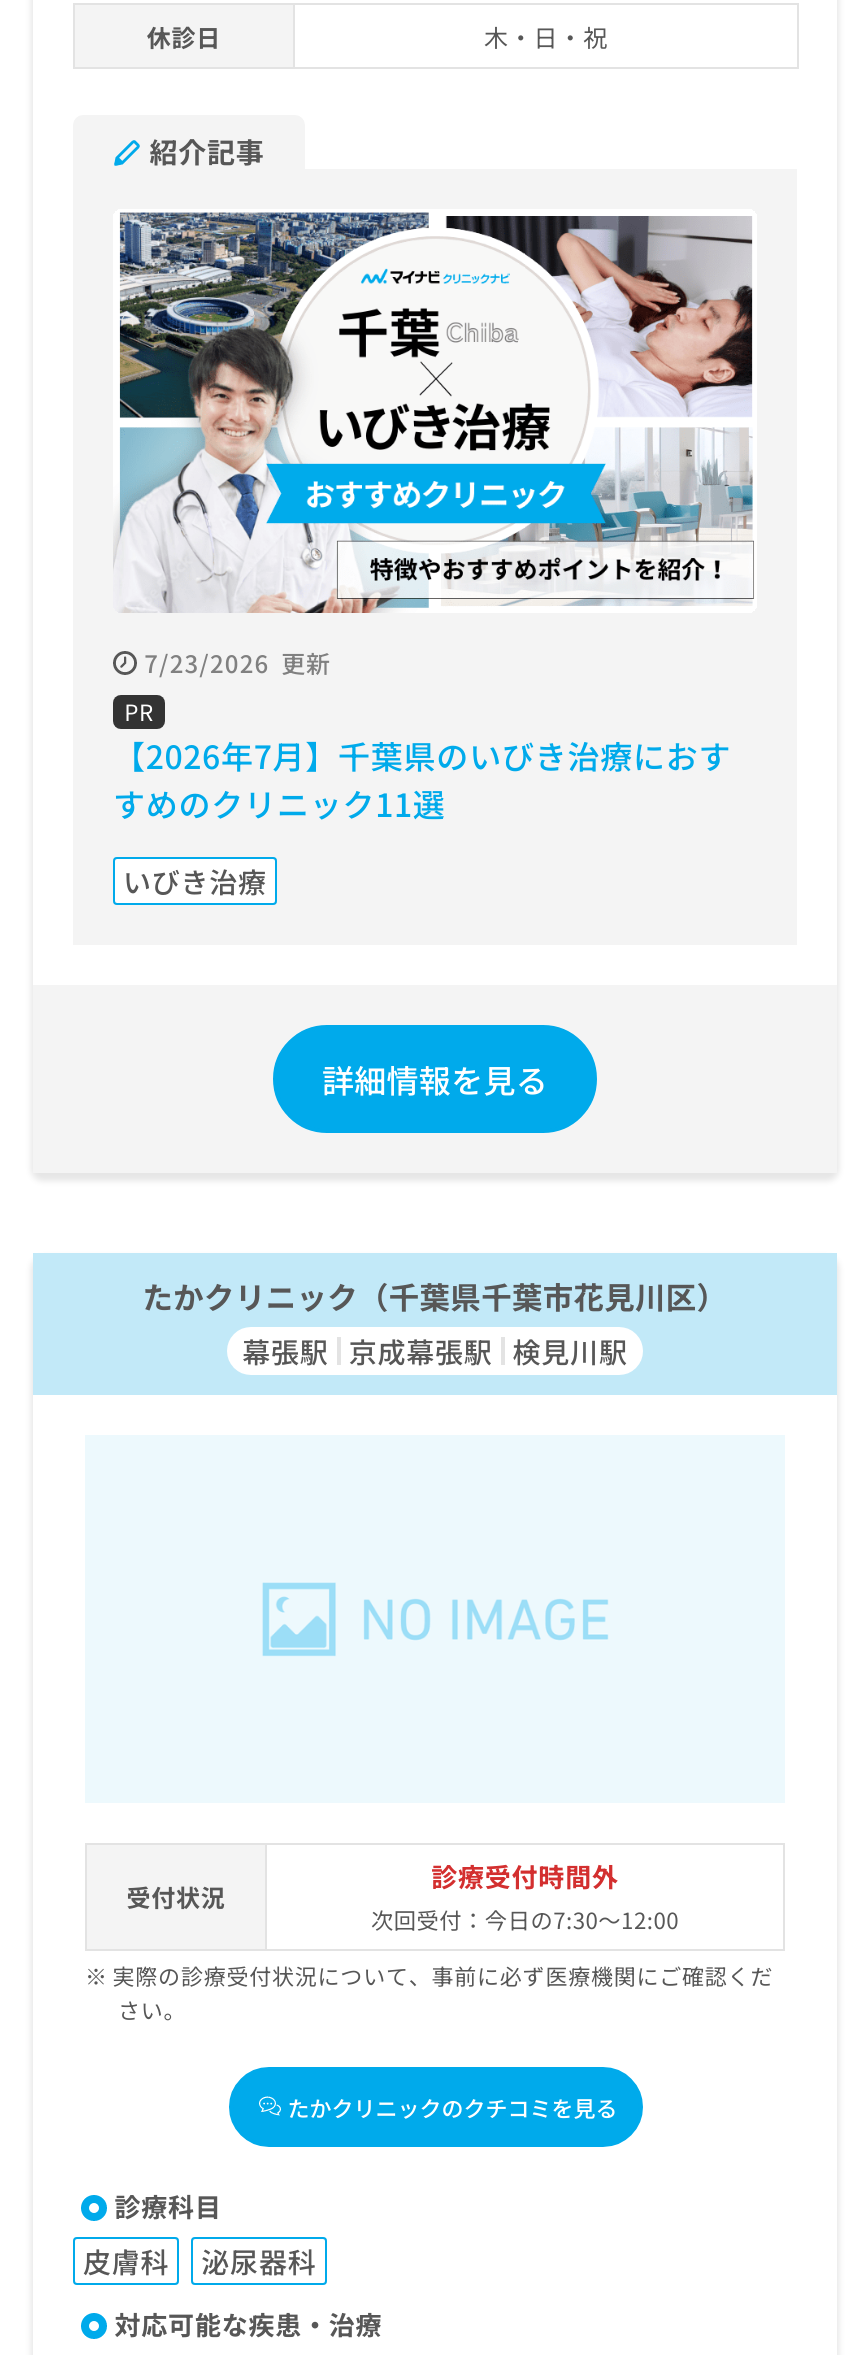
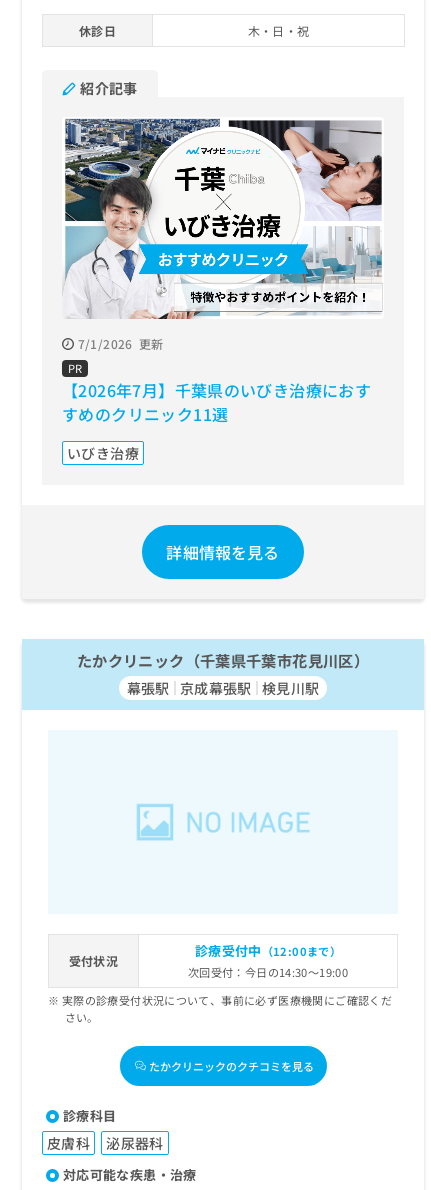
- 7/23/2026 更新
+ 7/1/2026 更新

- 診療受付時間外
- 次回受付：今日の7:30～12:00
+ 診療受付中（12:00まで）
+ 次回受付：今日の14:30～19:00
